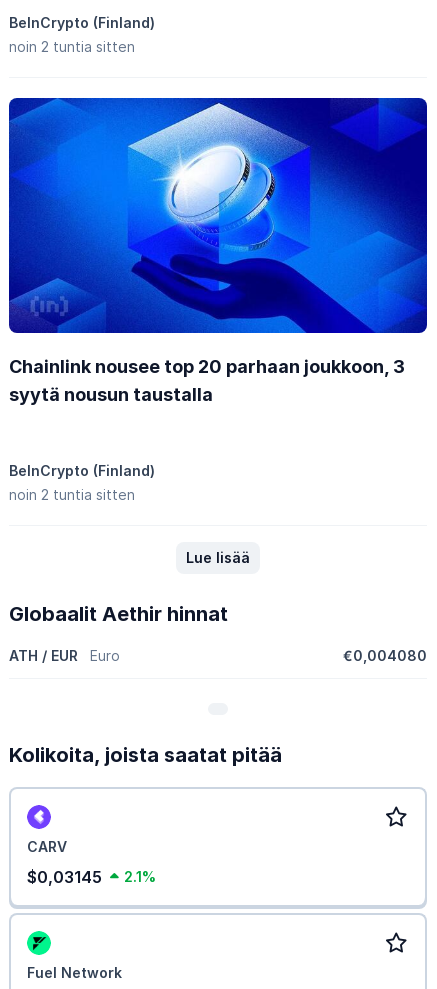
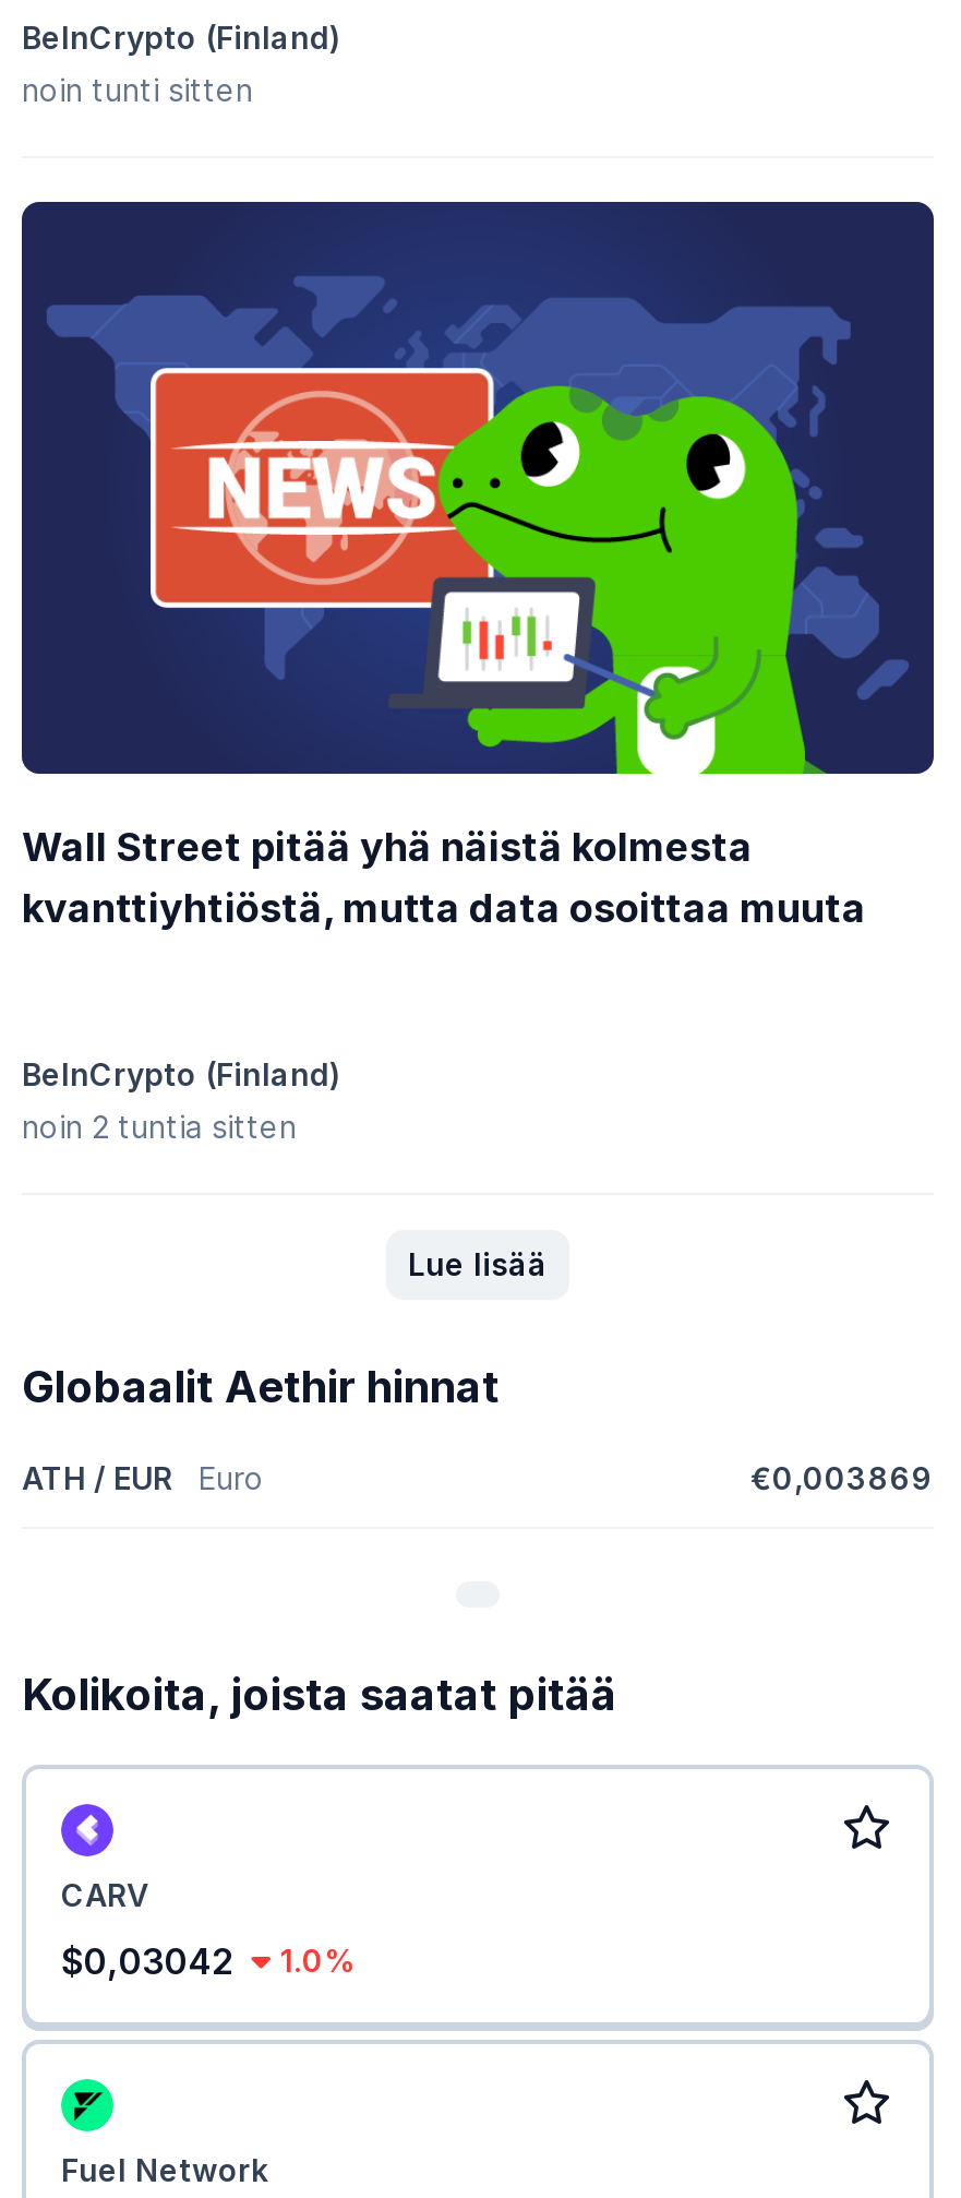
- noin 2 tuntia sitten
+ noin tunti sitten

- [image]
- Chainlink nousee top 20 parhaan joukkoon, 3
- syytä nousun taustalla
+ [image]
+ Wall Street pitää yhä näistä kolmesta
+ kvanttiyhtiöstä, mutta data osoittaa muuta

- €0,004080
+ €0,003869

- $0,03145
+ $0,03042

- 2.1%
+ 1.0%
